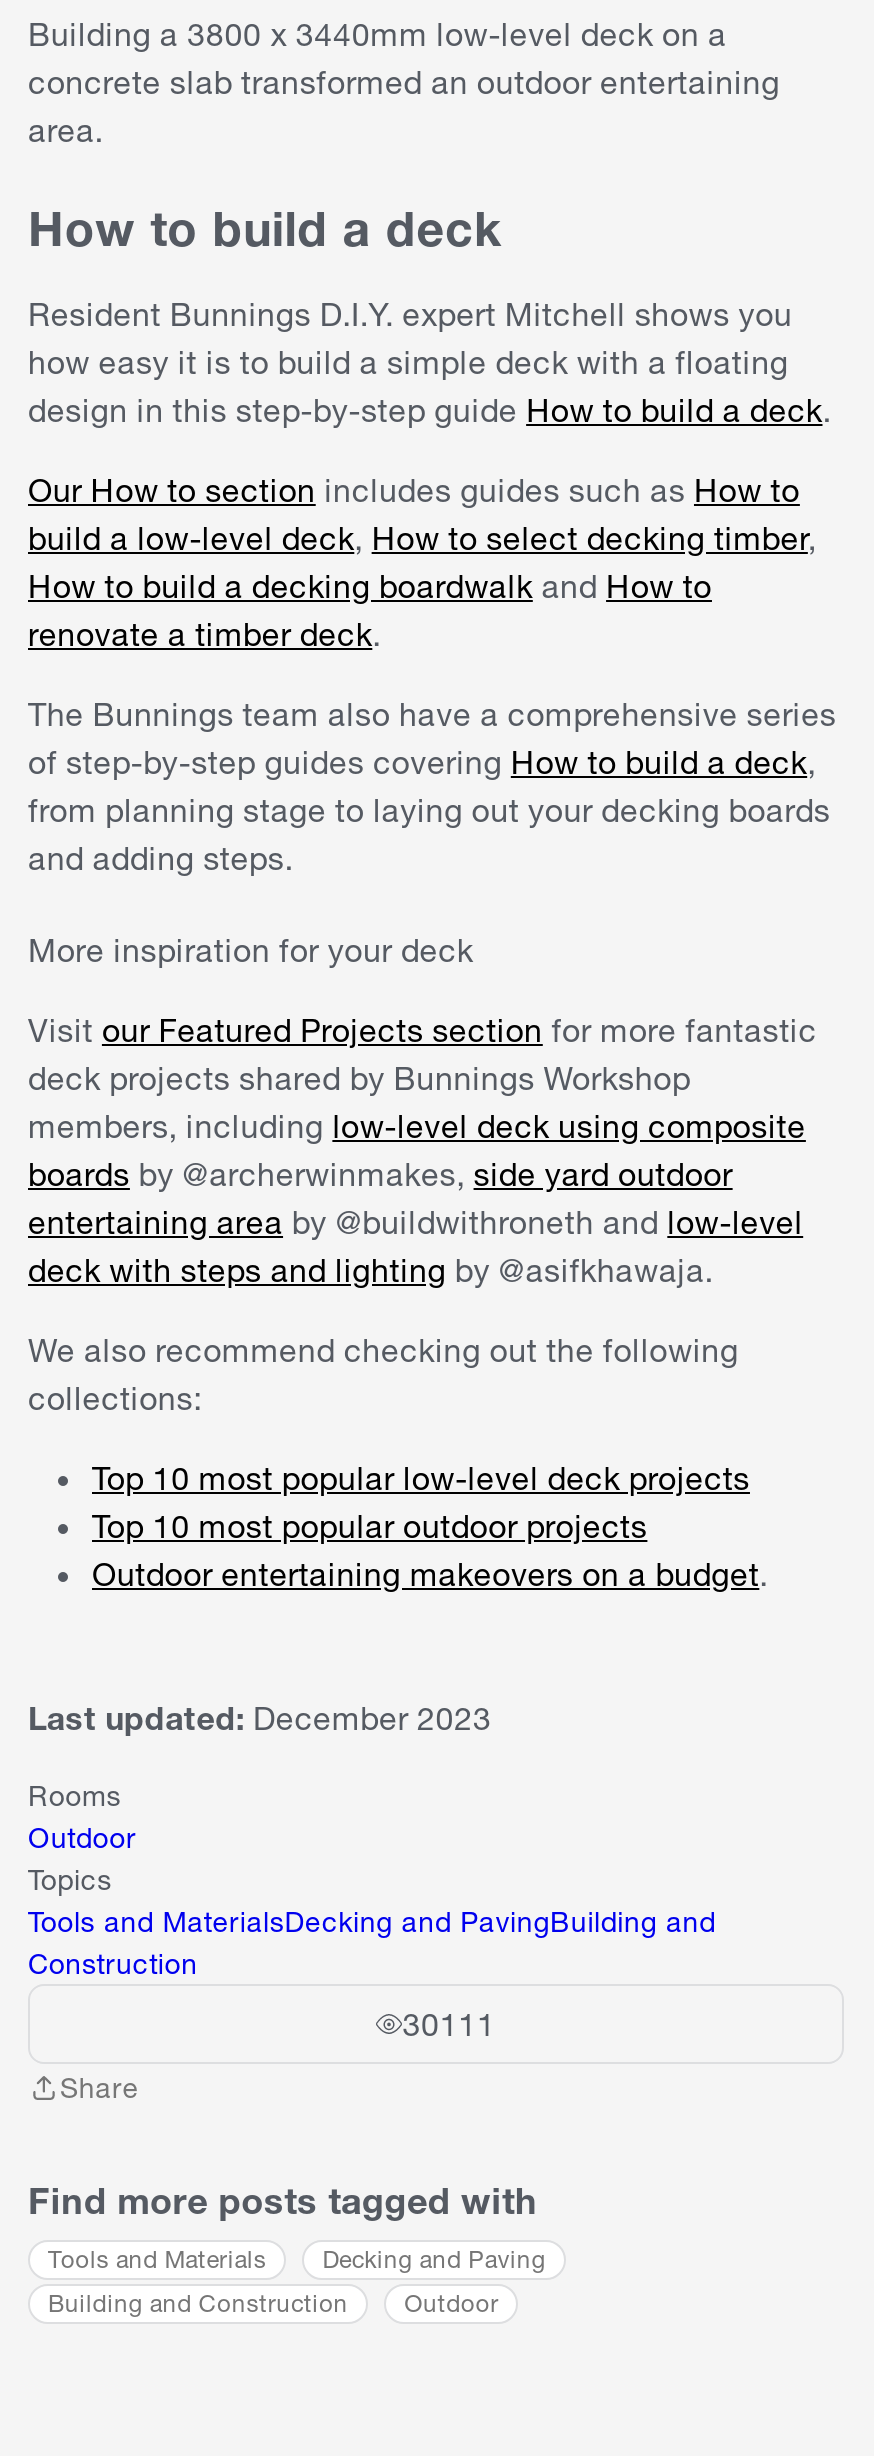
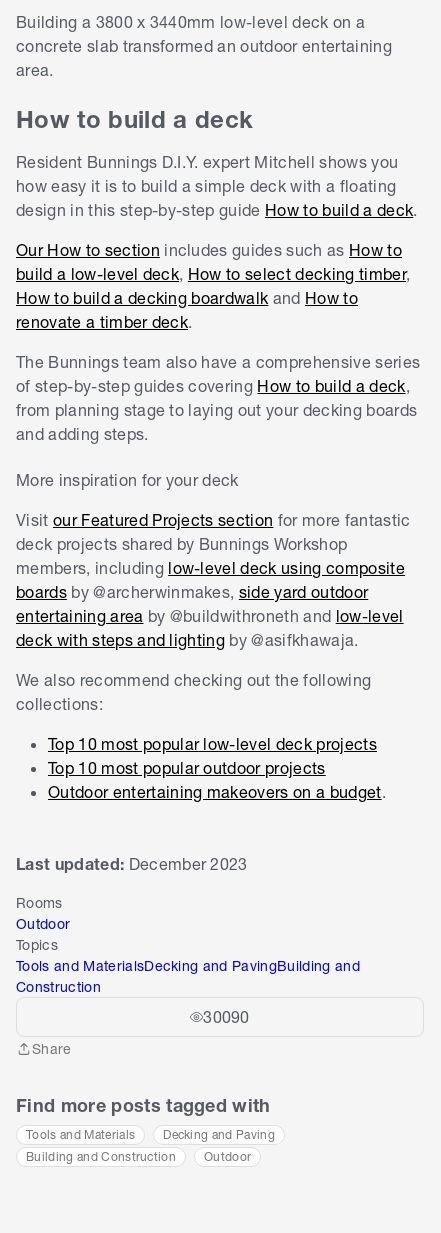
- 30111
+ 30090
